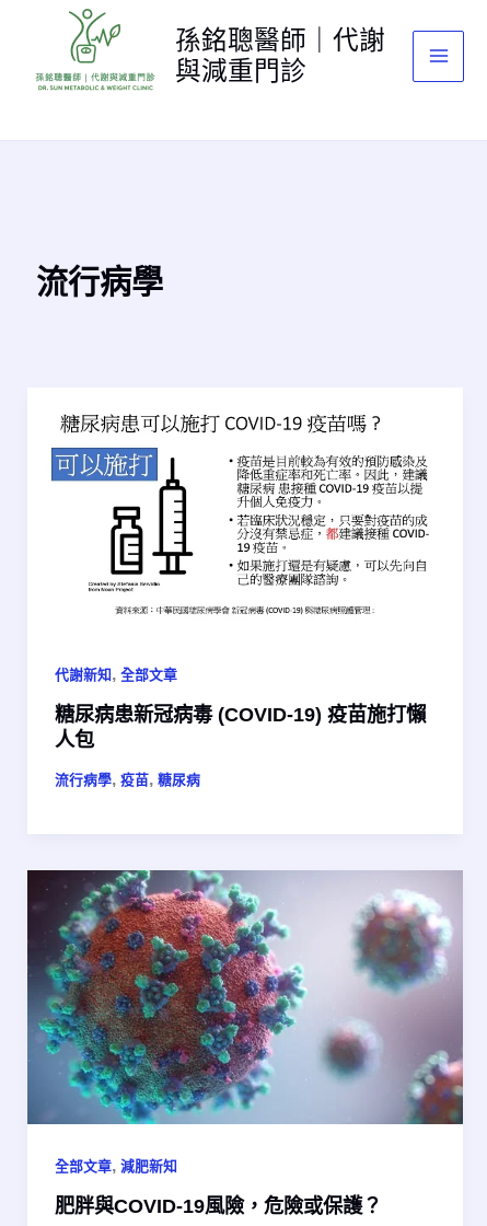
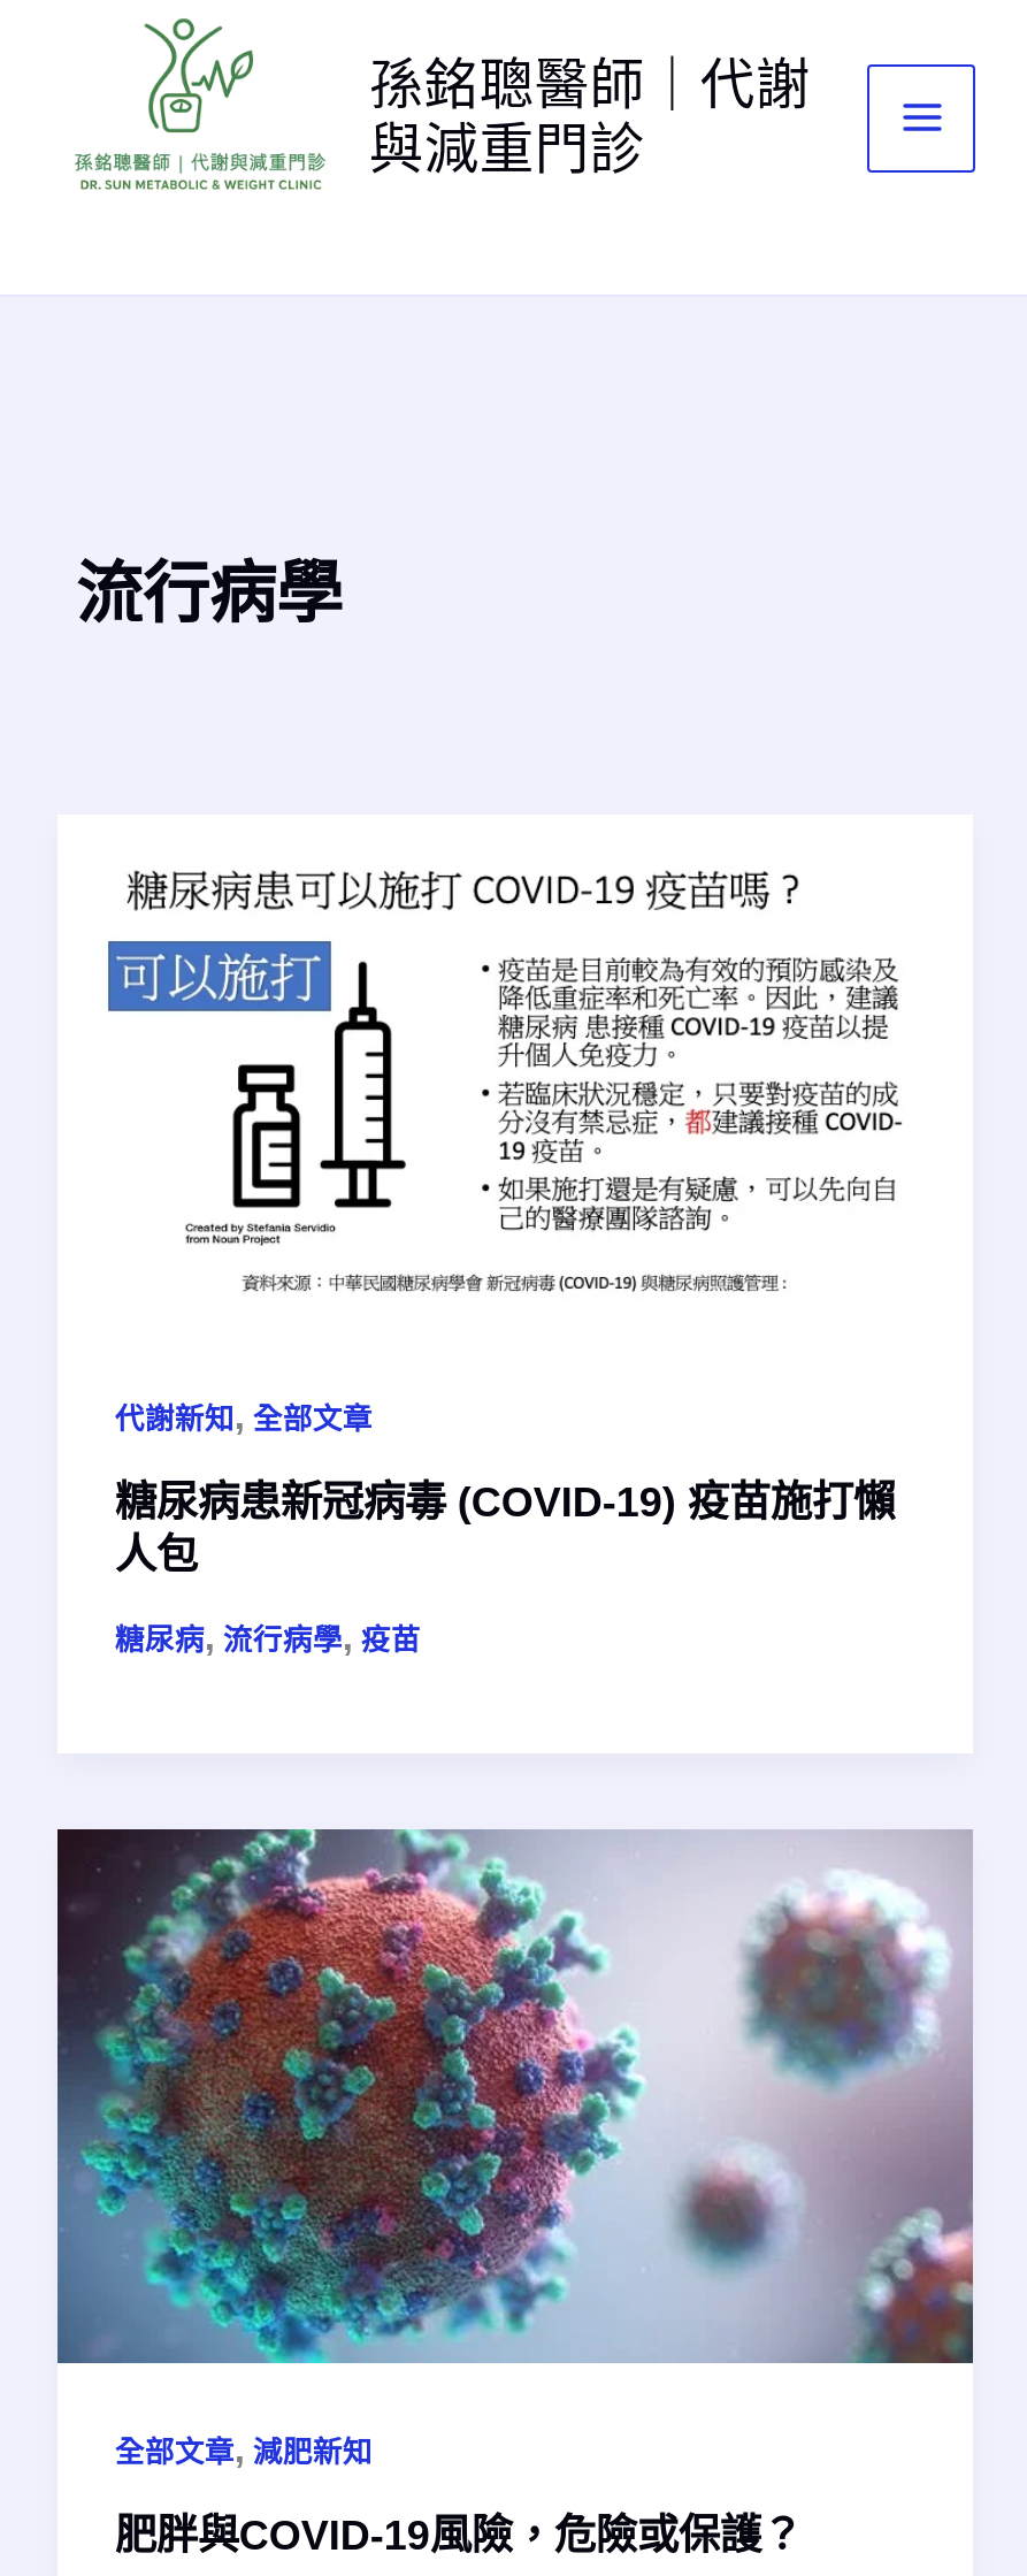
- 流行病學,疫苗,糖尿病
+ 糖尿病,流行病學,疫苗
